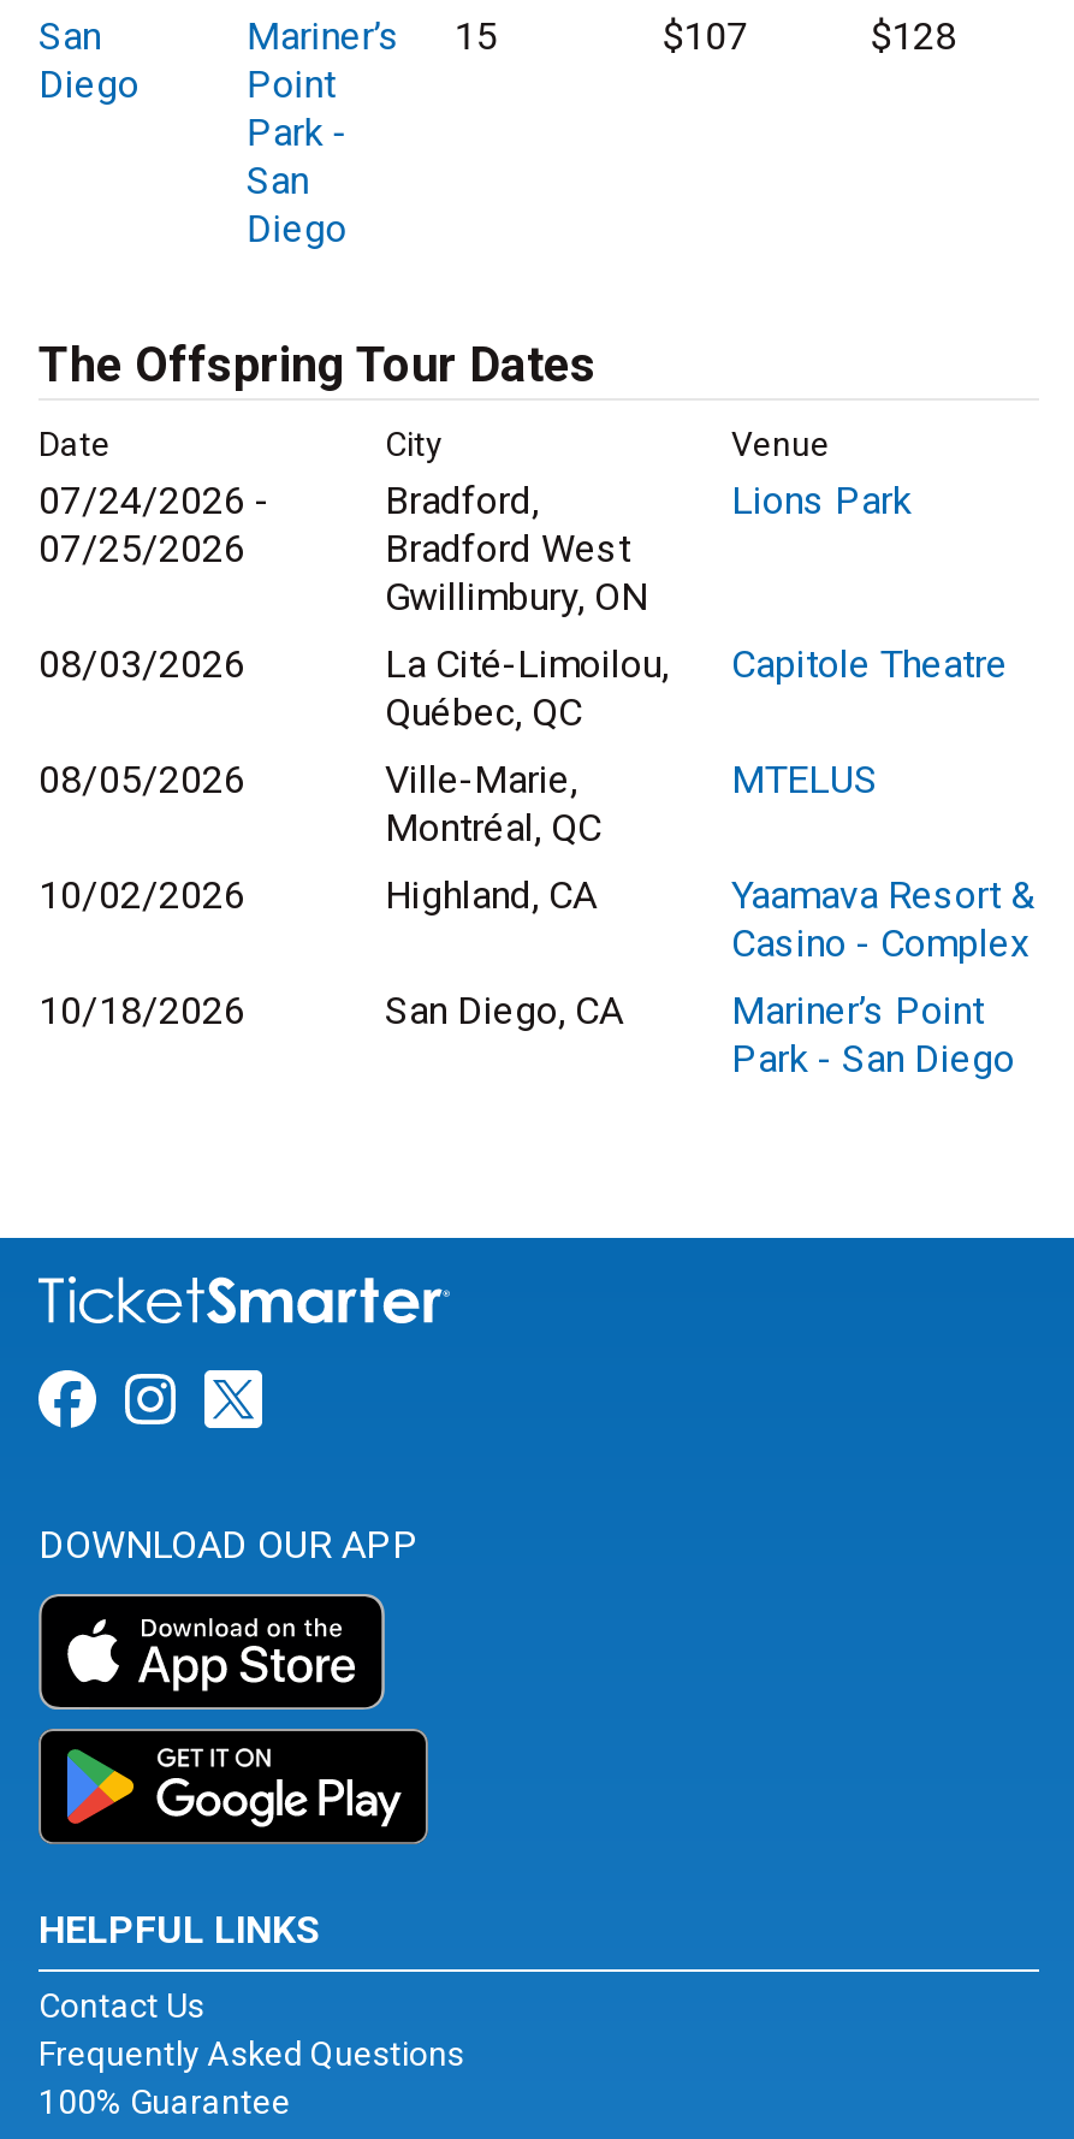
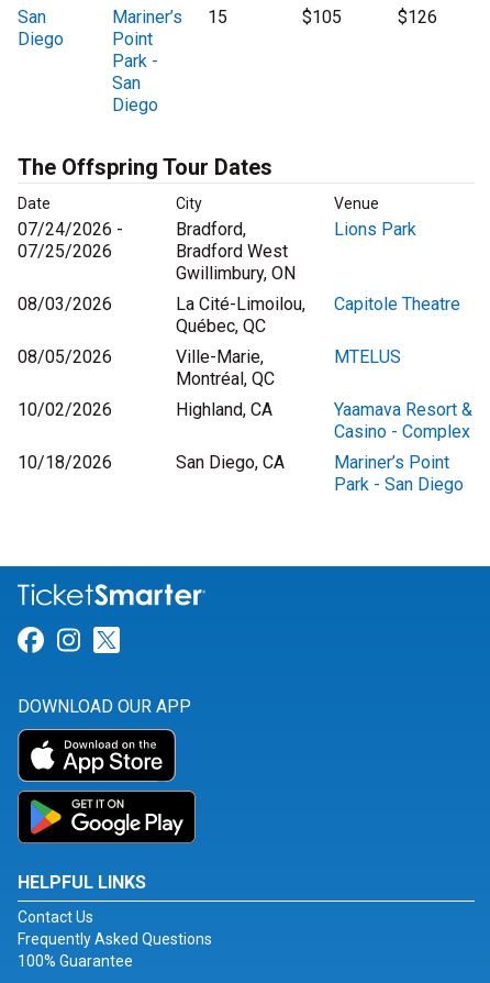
- $107
+ $105

- $128
+ $126
